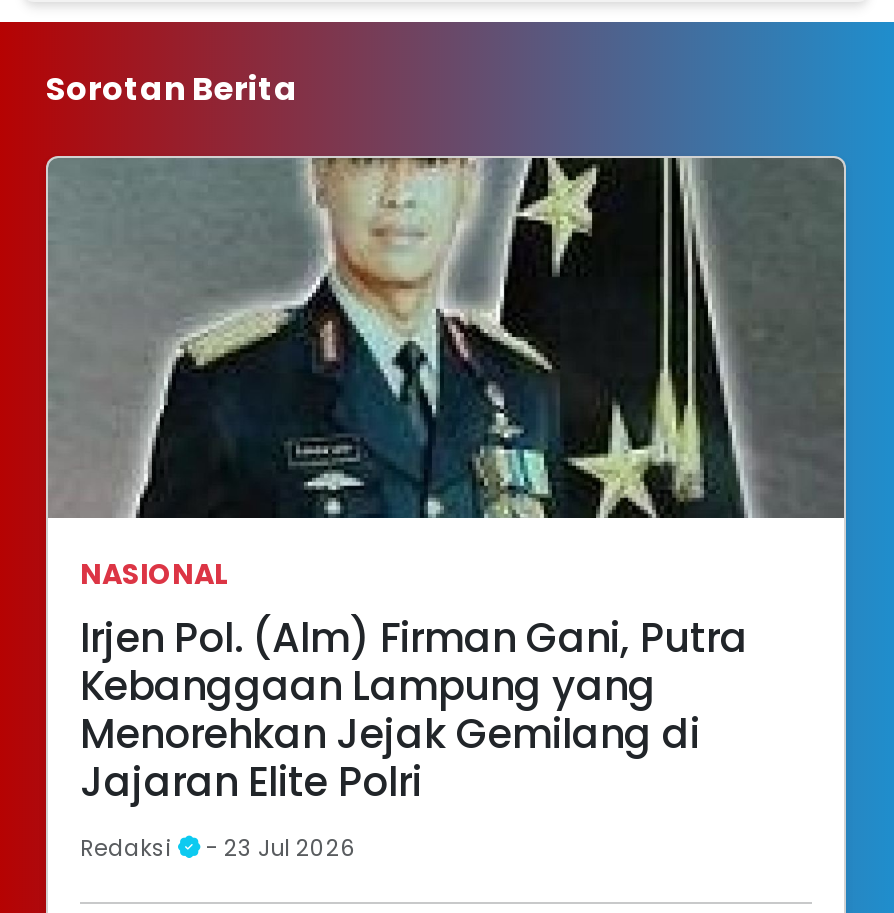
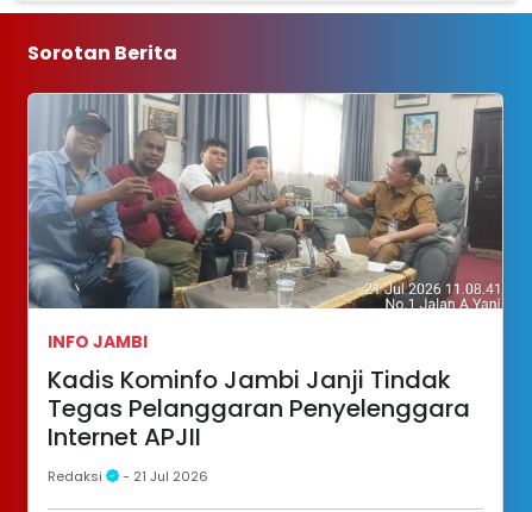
- [image]
- NASIONAL
- Irjen Pol. (Alm) Firman Gani, Putra
- Kebanggaan Lampung yang
- Menorehkan Jejak Gemilang di
- Jajaran Elite Polri
+ [image]
+ INFO JAMBI
+ Kadis Kominfo Jambi Janji Tindak
+ Tegas Pelanggaran Penyelenggara
+ Internet APJII

- Redaksi - 23 Jul 2026
+ Redaksi - 21 Jul 2026
